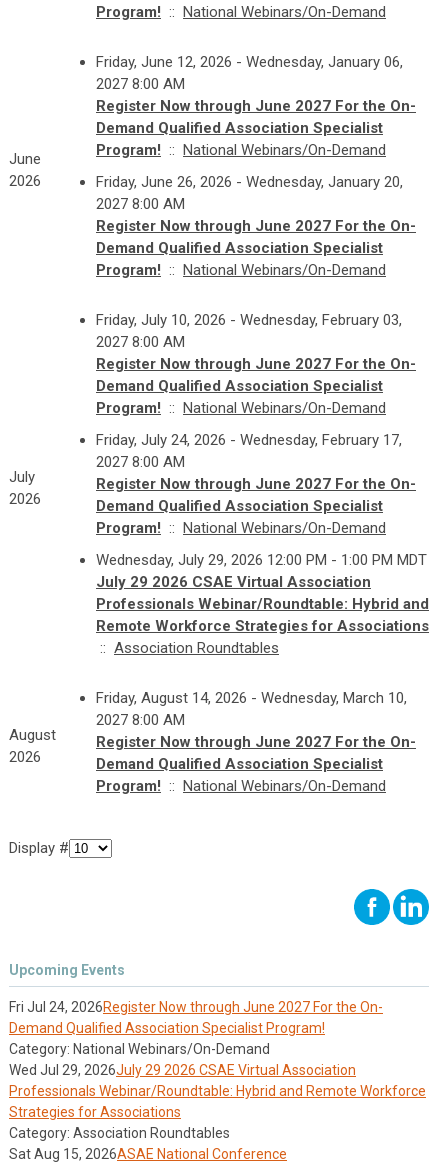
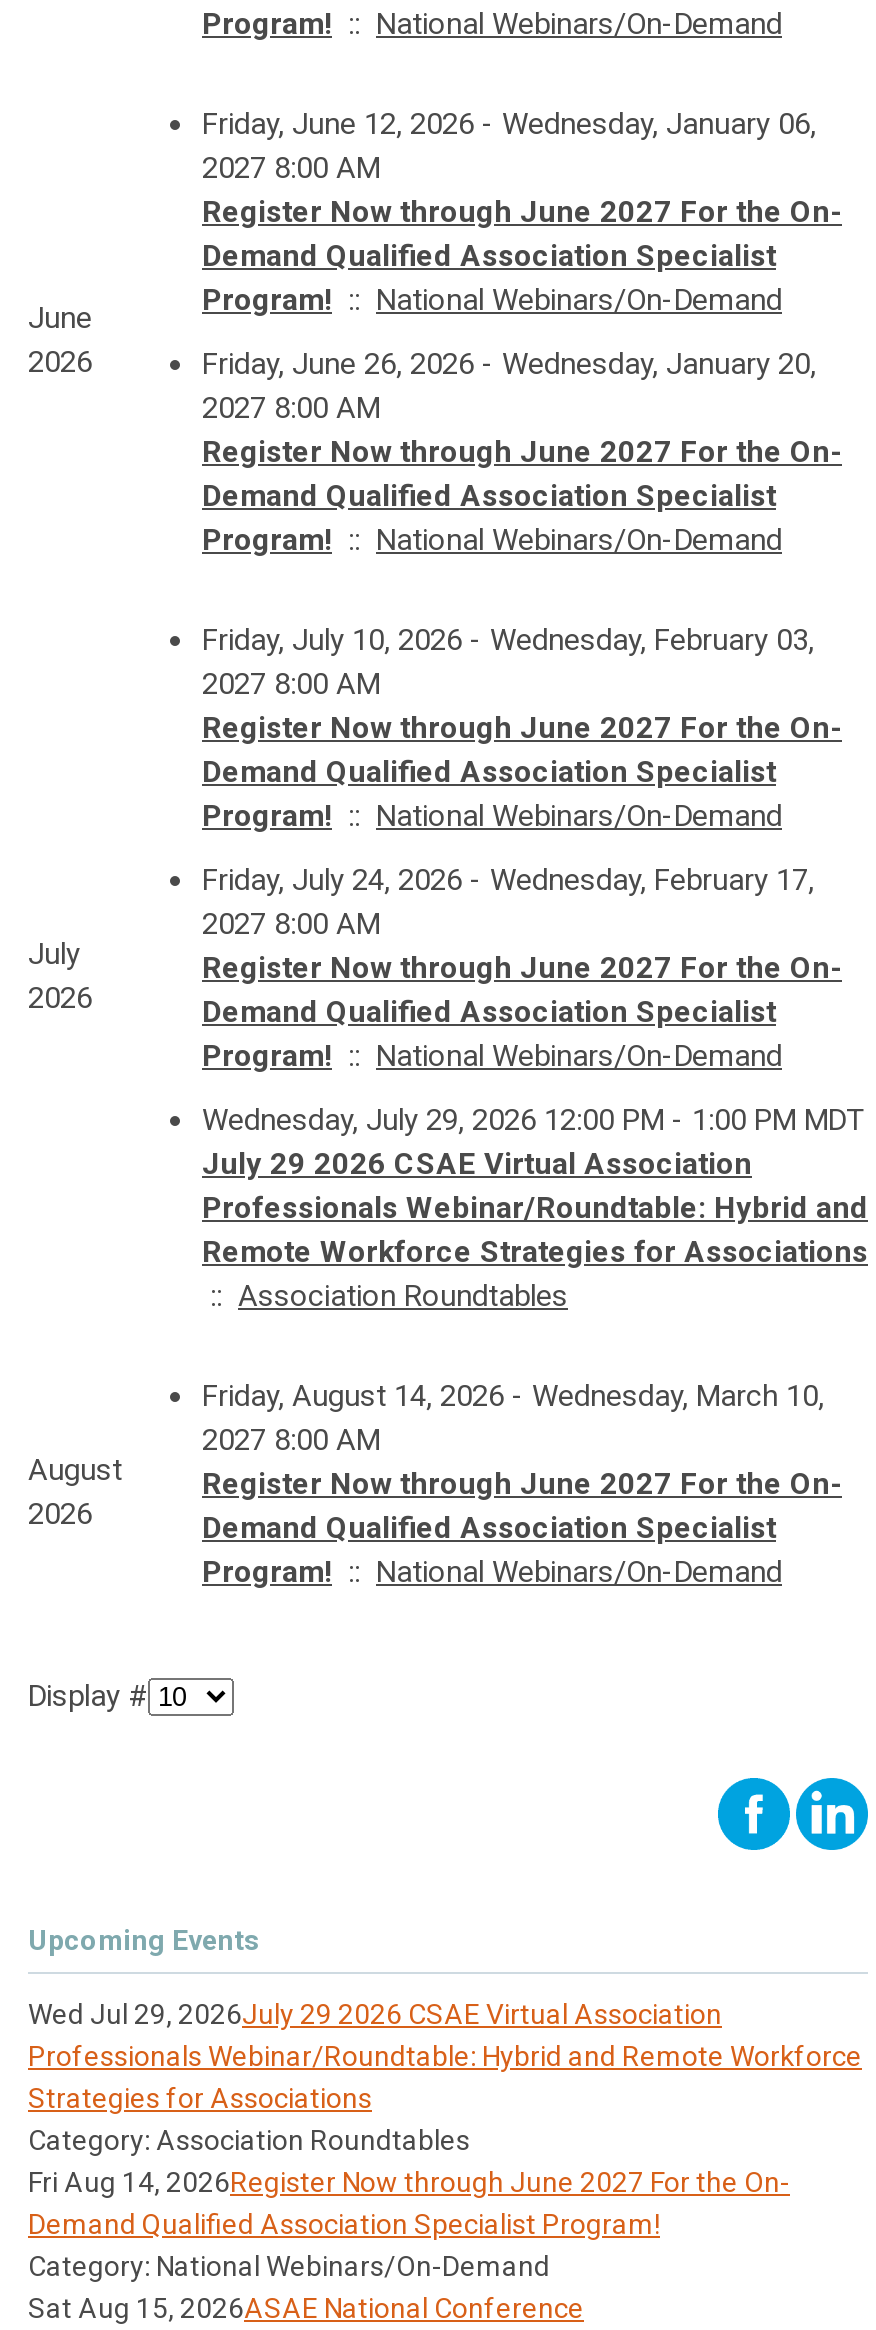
- Fri Jul 24, 2026Register Now through June 2027 For the On-

moved down: Demand Qualified Association Specialist Program! | Category: National Webinars/On-Demand

moved up: Wed Jul 29, 2026July 29 2026 CSAE Virtual Association | Professionals Webinar/Roundtable: Hybrid and Remote Workforce | Strategies for Associations | Category: Association Roundtables

+ Fri Aug 14, 2026Register Now through June 2027 For the On-
